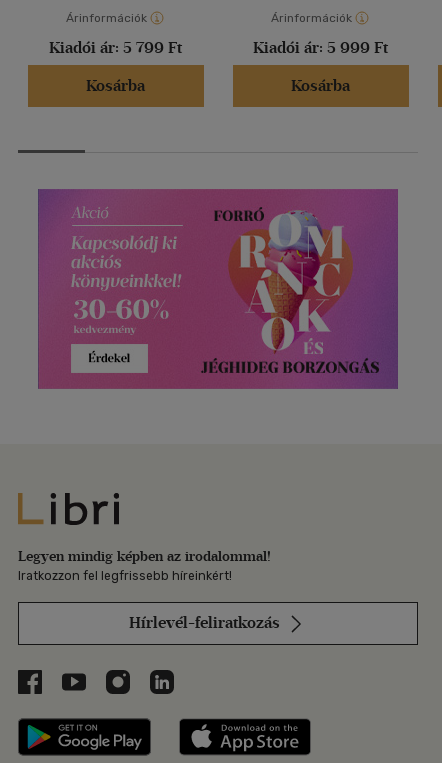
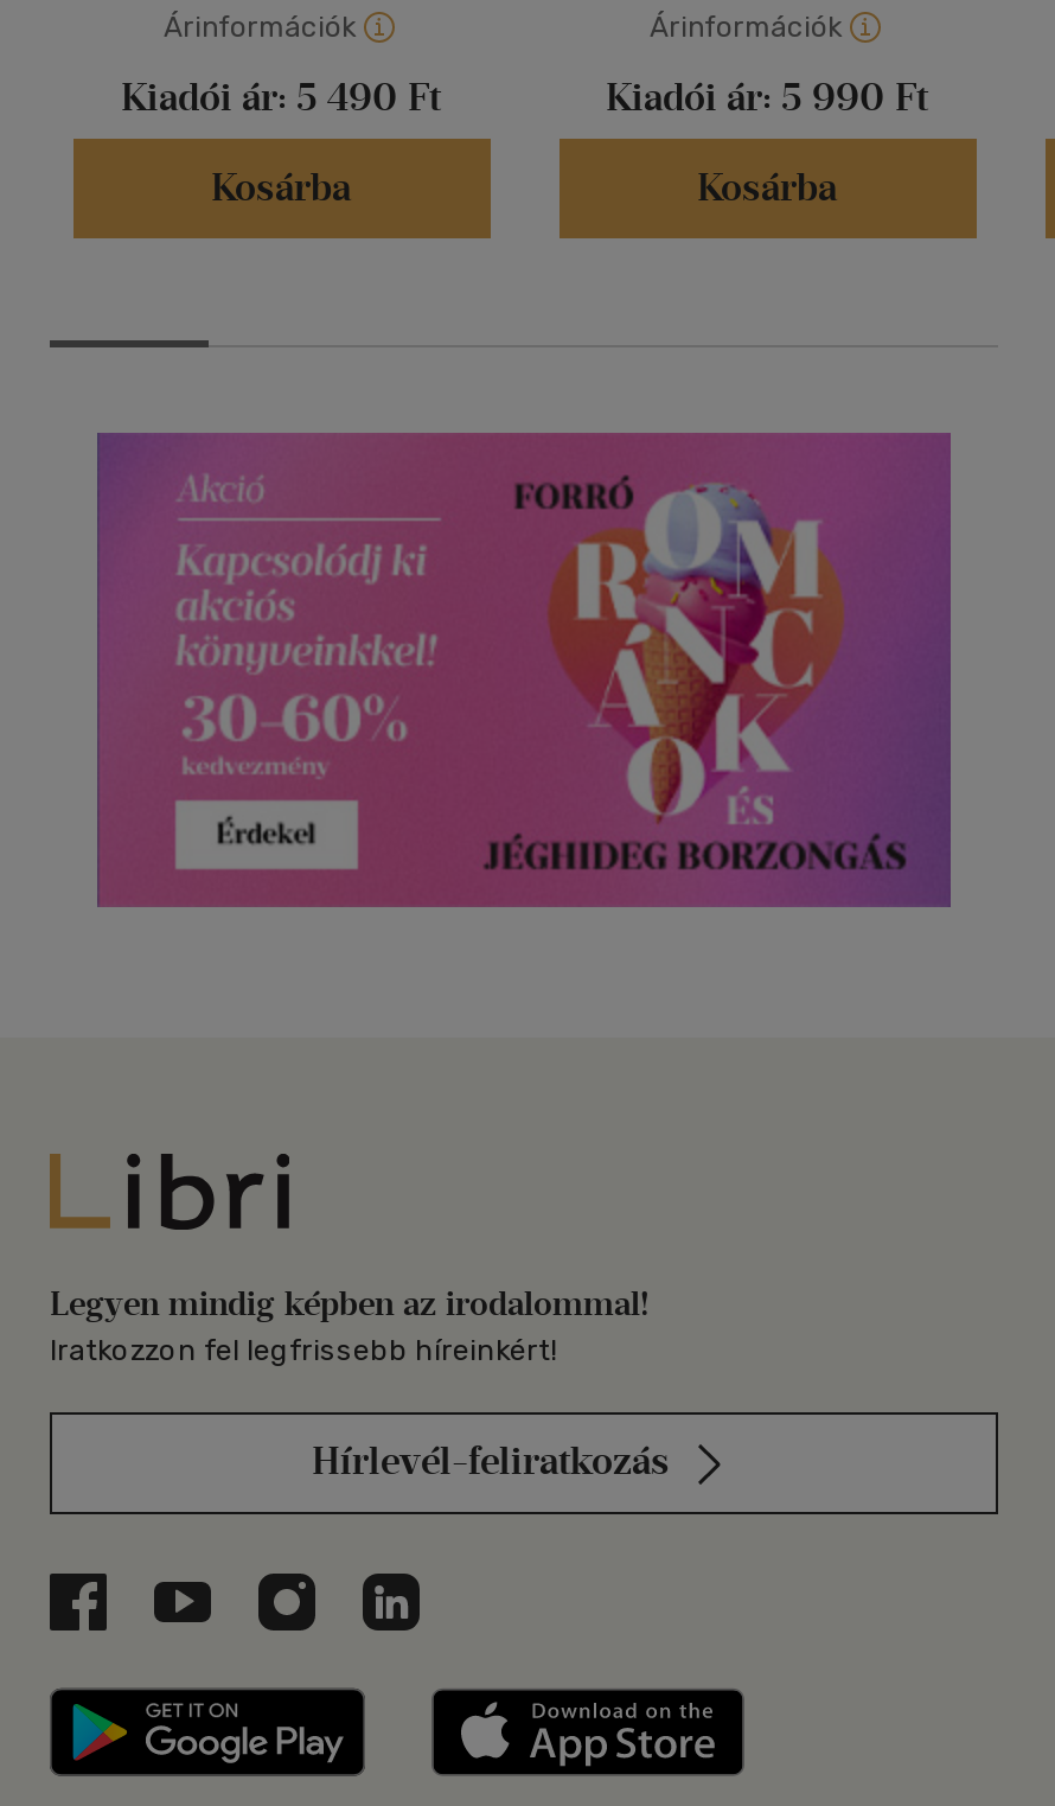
- Kiadói ár: 5 799 Ft
+ Kiadói ár: 5 490 Ft

- Kiadói ár: 5 999 Ft
+ Kiadói ár: 5 990 Ft
